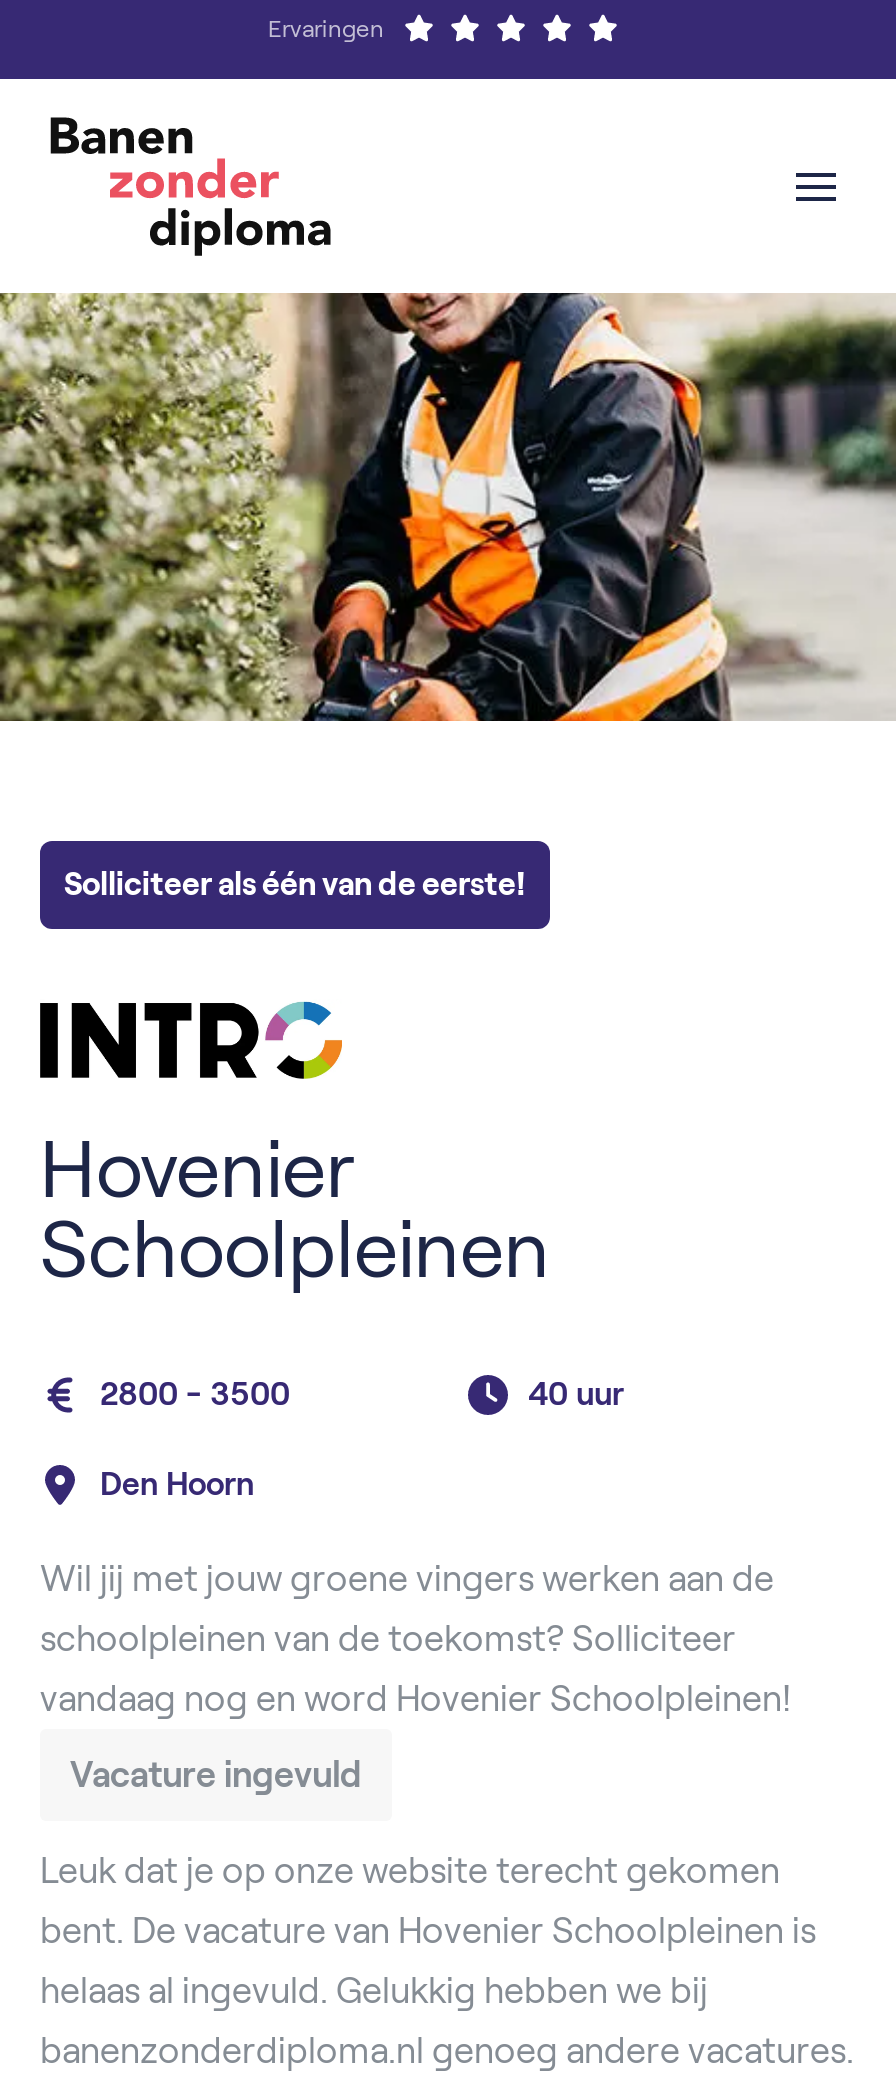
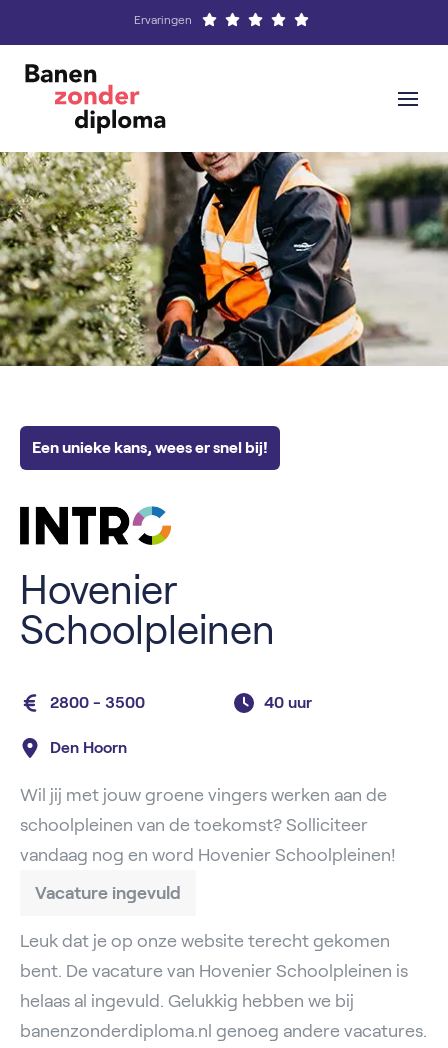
- Solliciteer als één van de eerste!
+ Een unieke kans, wees er snel bij!
